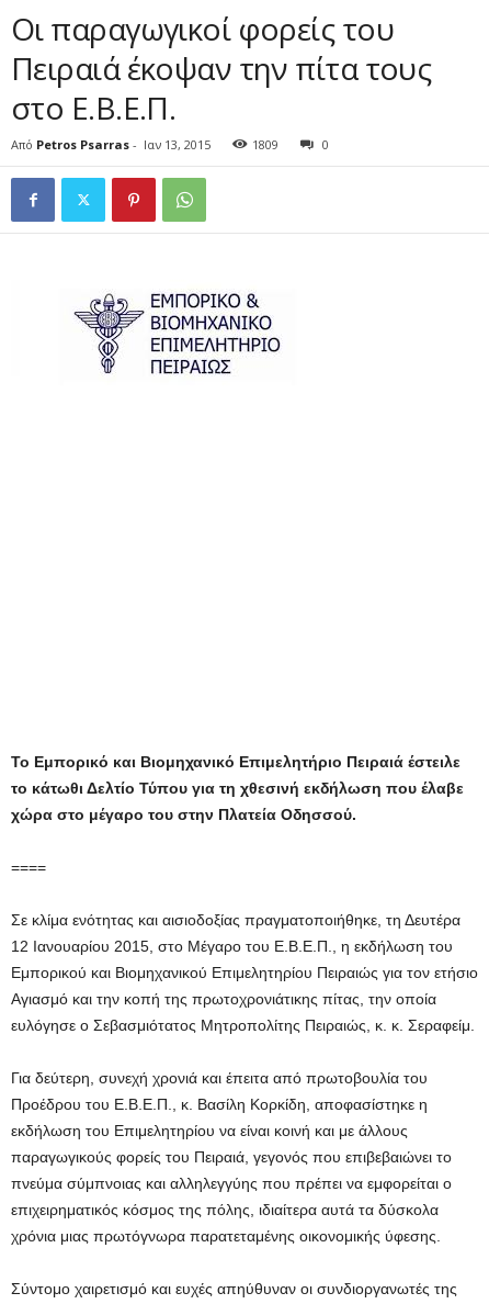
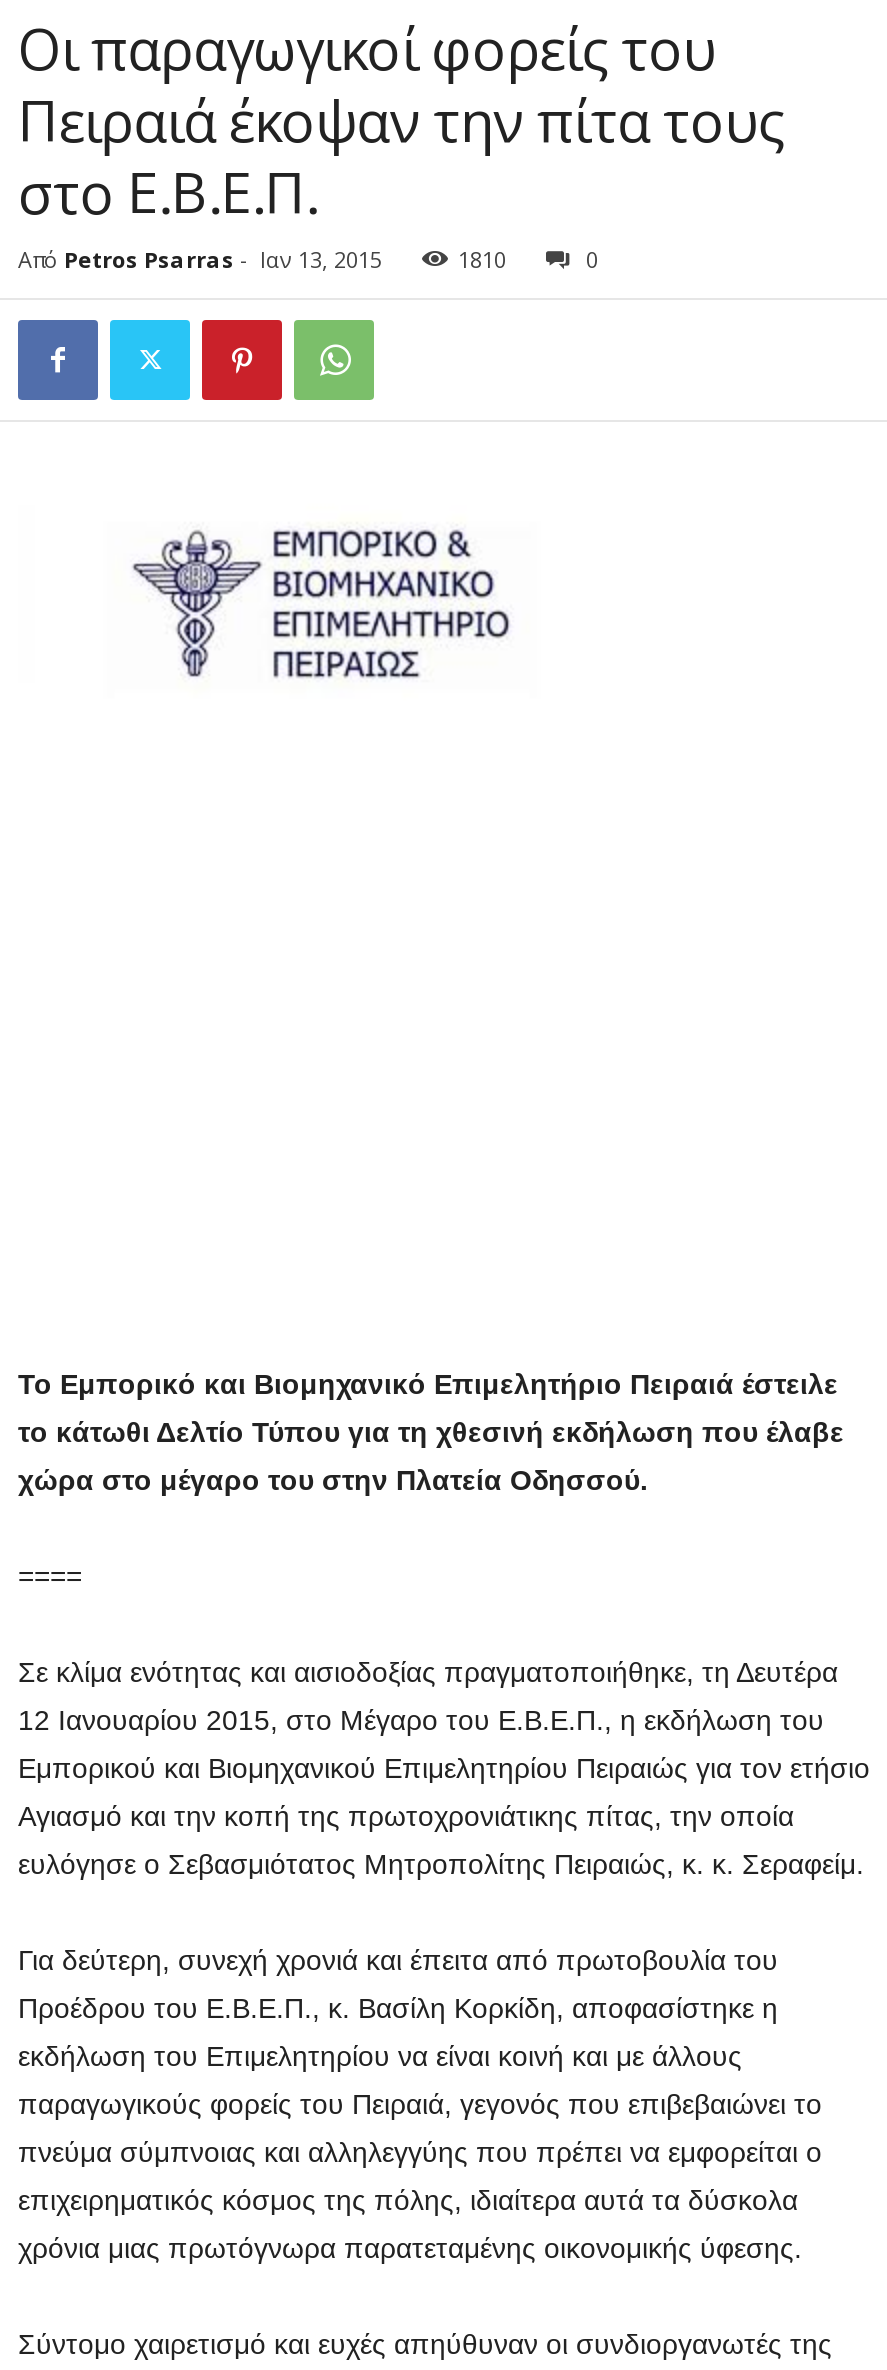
- 1809
+ 1810
